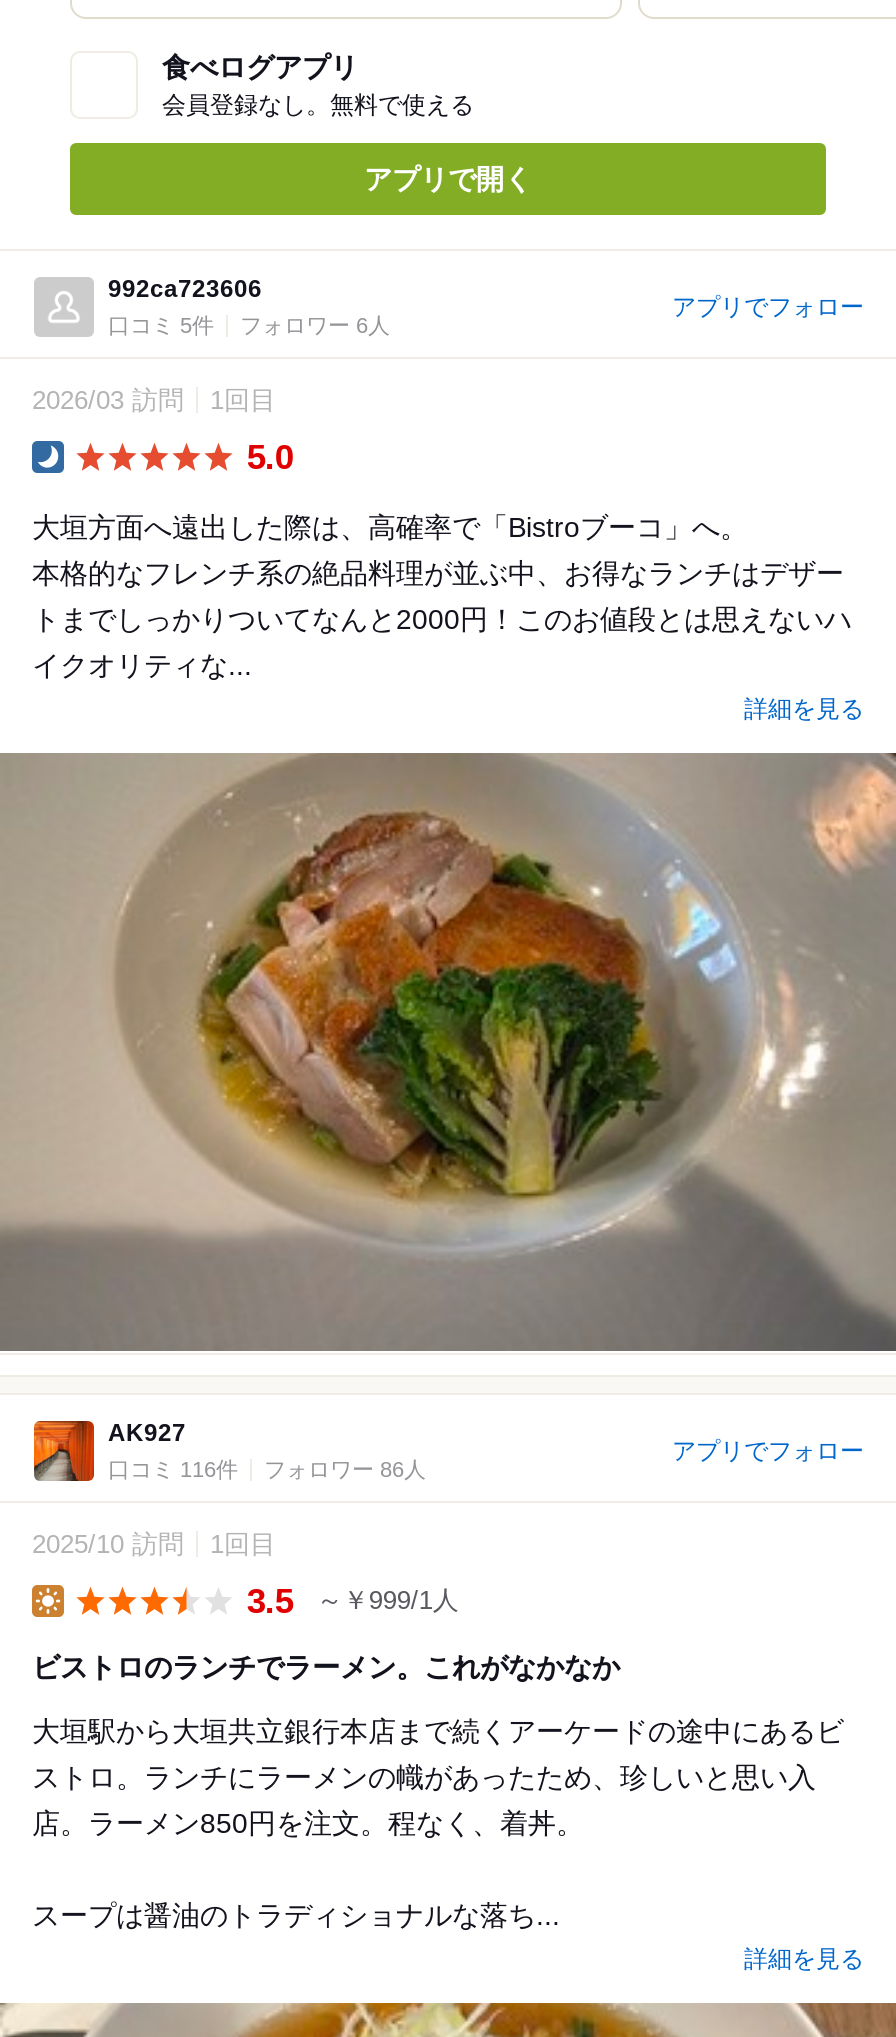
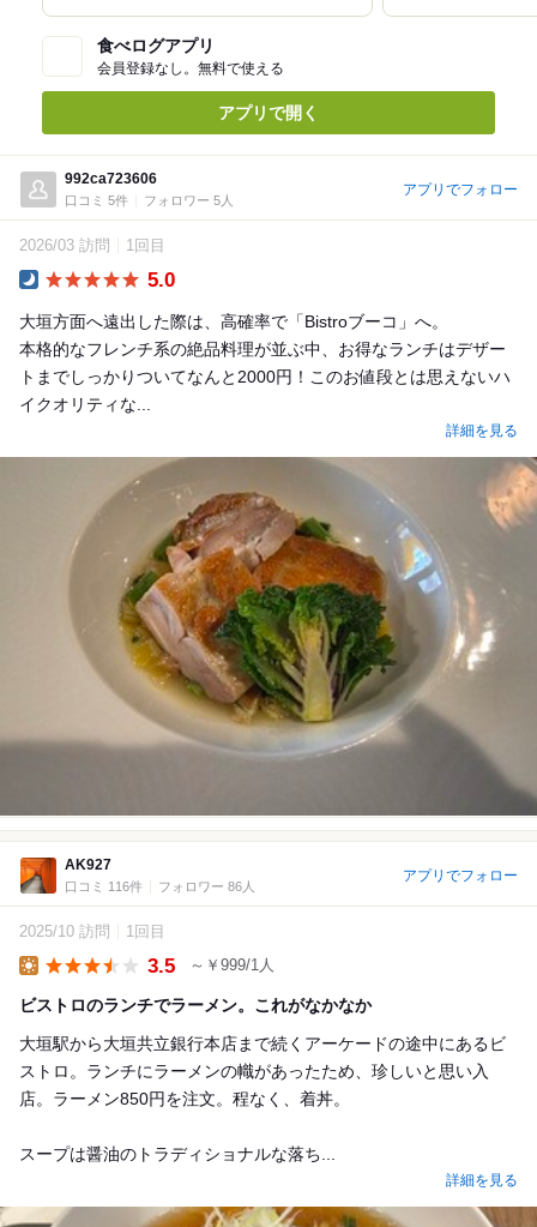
- フォロワー 6人
+ フォロワー 5人
